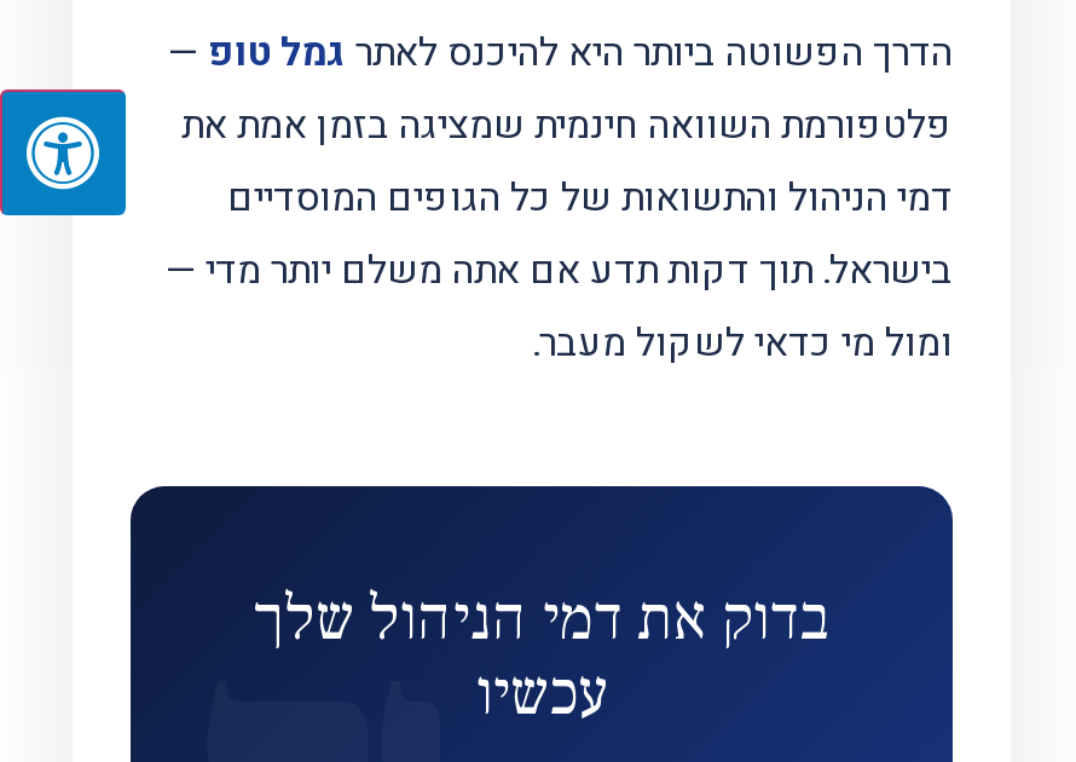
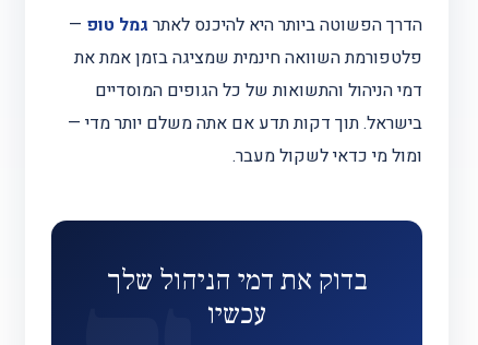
- [image]
